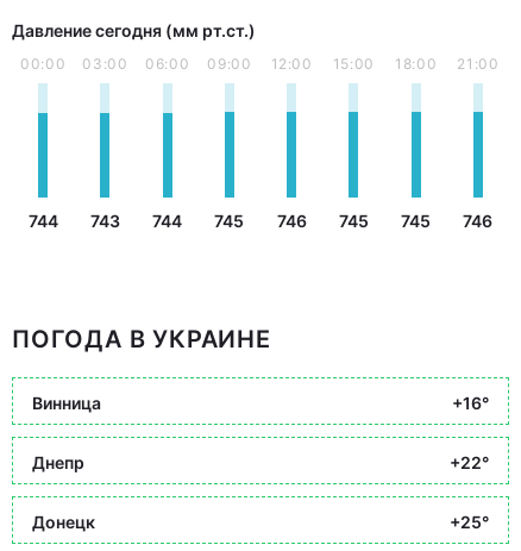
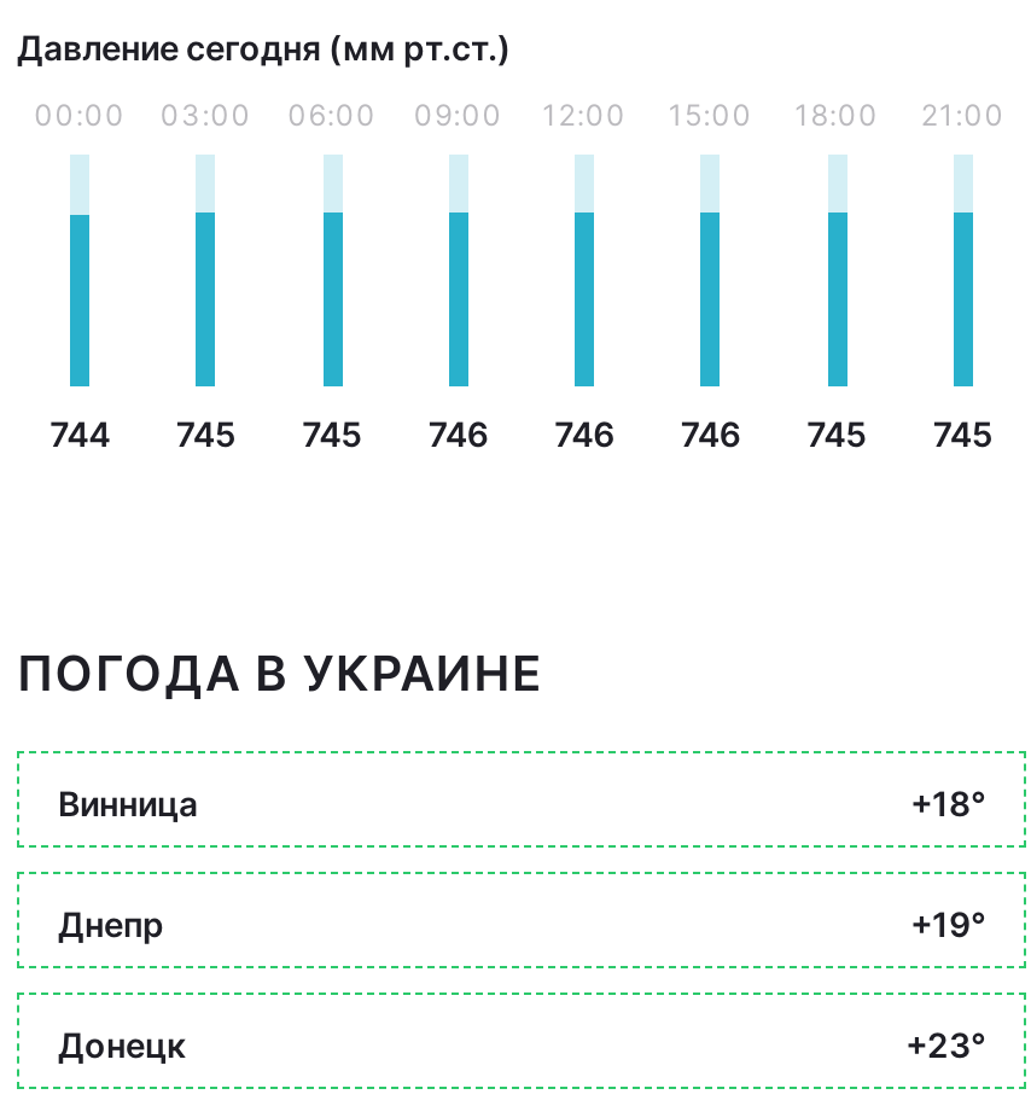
- 743
+ 745

- 744
+ 745

- 745
+ 746

- 745
+ 746

- 746
+ 745

- +16°
+ +18°

- +22°
+ +19°

- +25°
+ +23°
